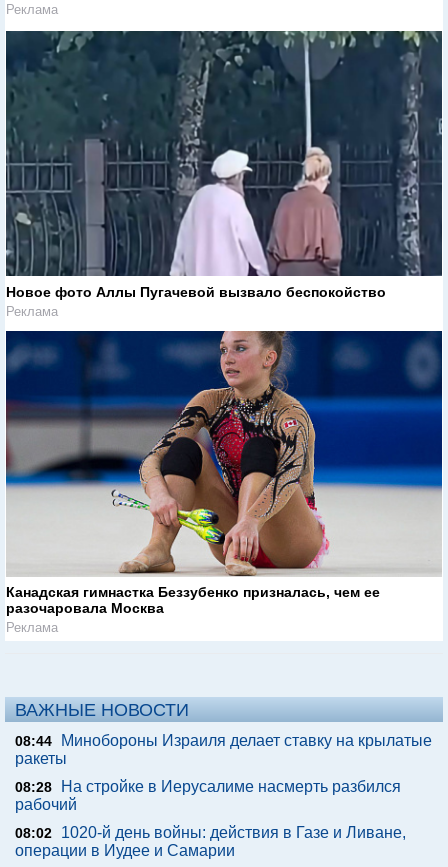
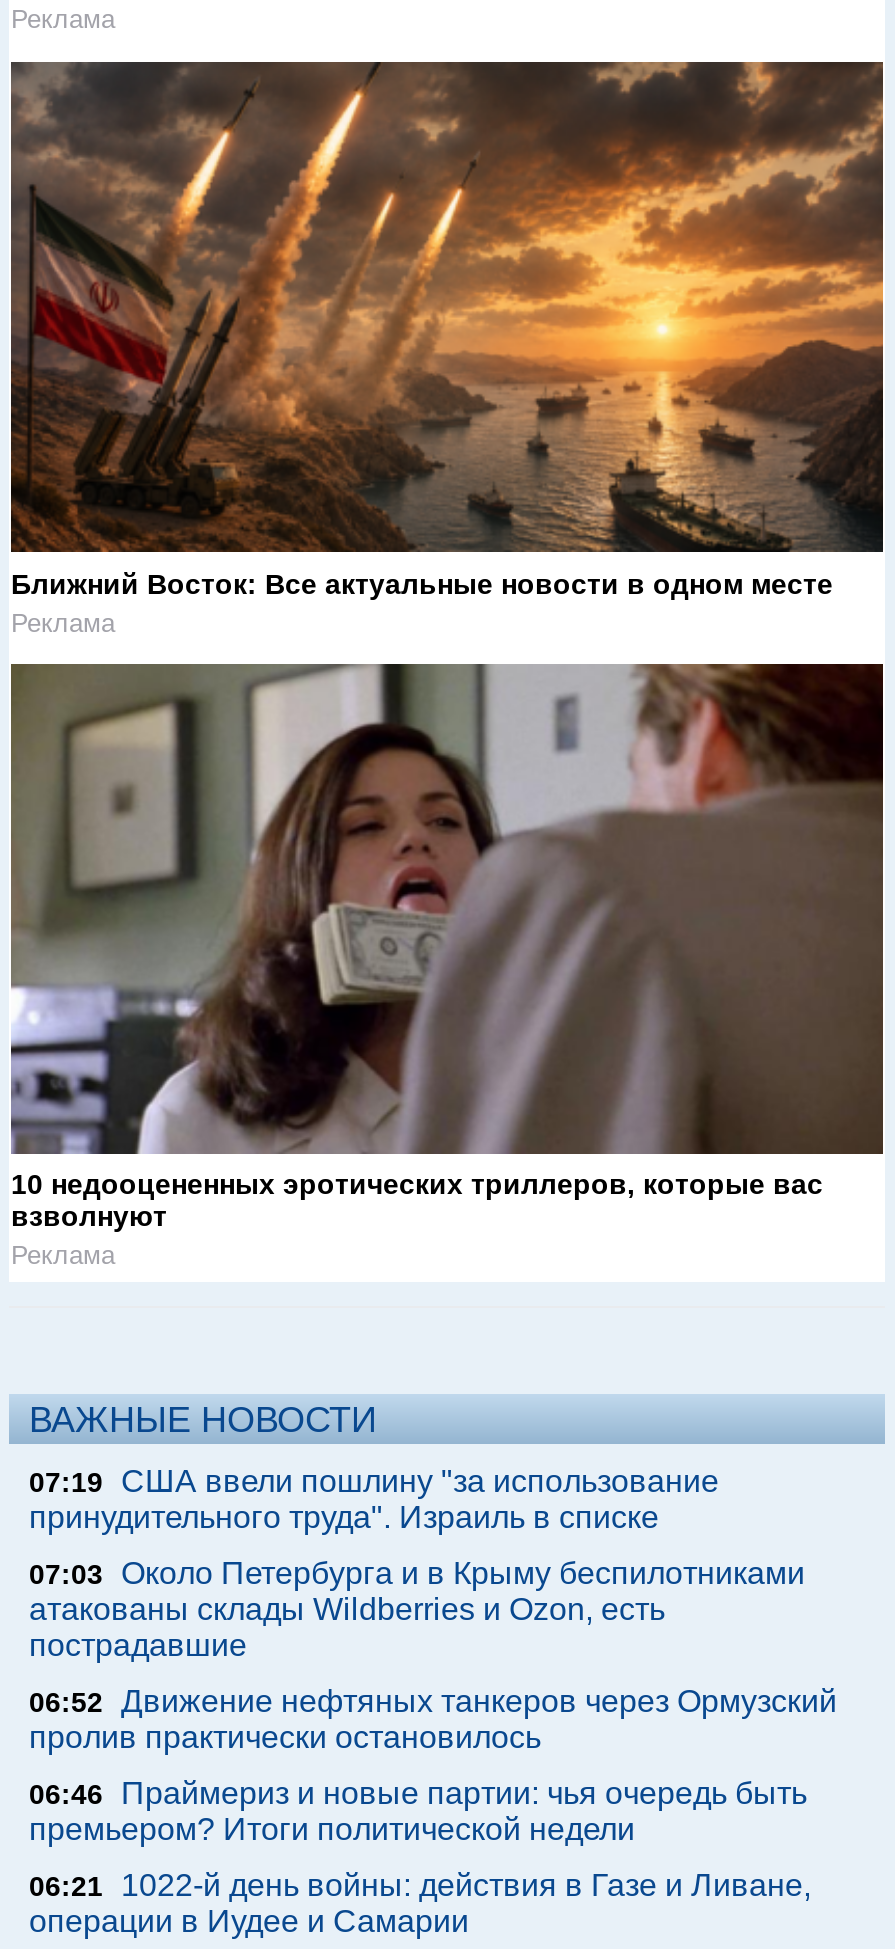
- [image]
- Новое фото Аллы Пугачевой вызвало беспокойство
+ [image]
+ Ближний Восток: Все актуальные новости в одном месте

- [image]
- Канадская гимнастка Беззубенко призналась, чем ее
- разочаровала Москва
+ [image]
+ 10 недооцененных эротических триллеров, которые вас
+ взволнуют

- 08:44 Минобороны Израиля делает ставку на крылатые
- ракеты
- 08:28 На стройке в Иерусалиме насмерть разбился
- рабочий
- 08:02 1020-й день войны: действия в Газе и Ливане,
+ 07:19 США ввели пошлину "за использование
+ принудительного труда". Израиль в списке
+ 07:03 Около Петербурга и в Крыму беспилотниками
+ атакованы склады Wildberries и Ozon, есть
+ пострадавшие
+ 06:52 Движение нефтяных танкеров через Ормузский
+ пролив практически остановилось
+ 06:46 Праймериз и новые партии: чья очередь быть
+ премьером? Итоги политической недели
+ 06:21 1022-й день войны: действия в Газе и Ливане,
